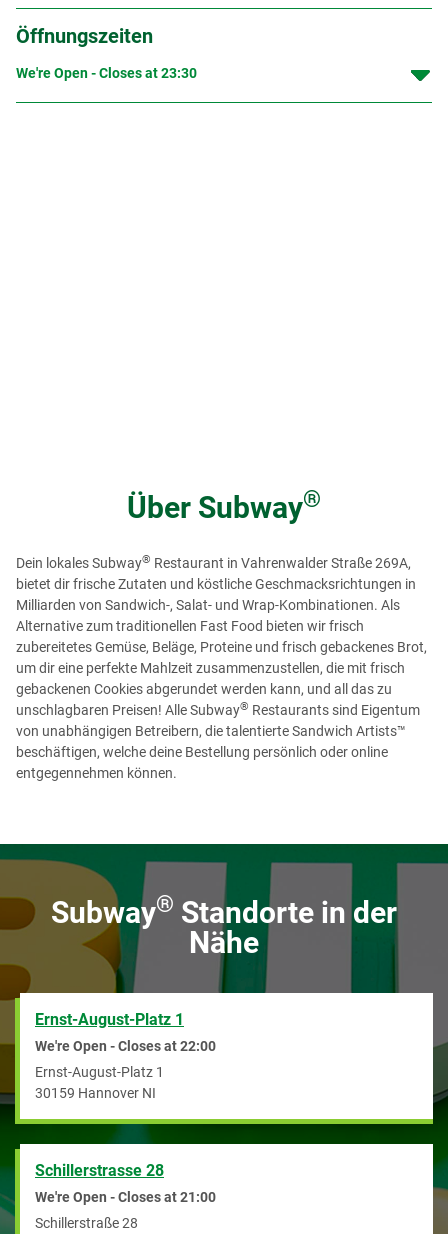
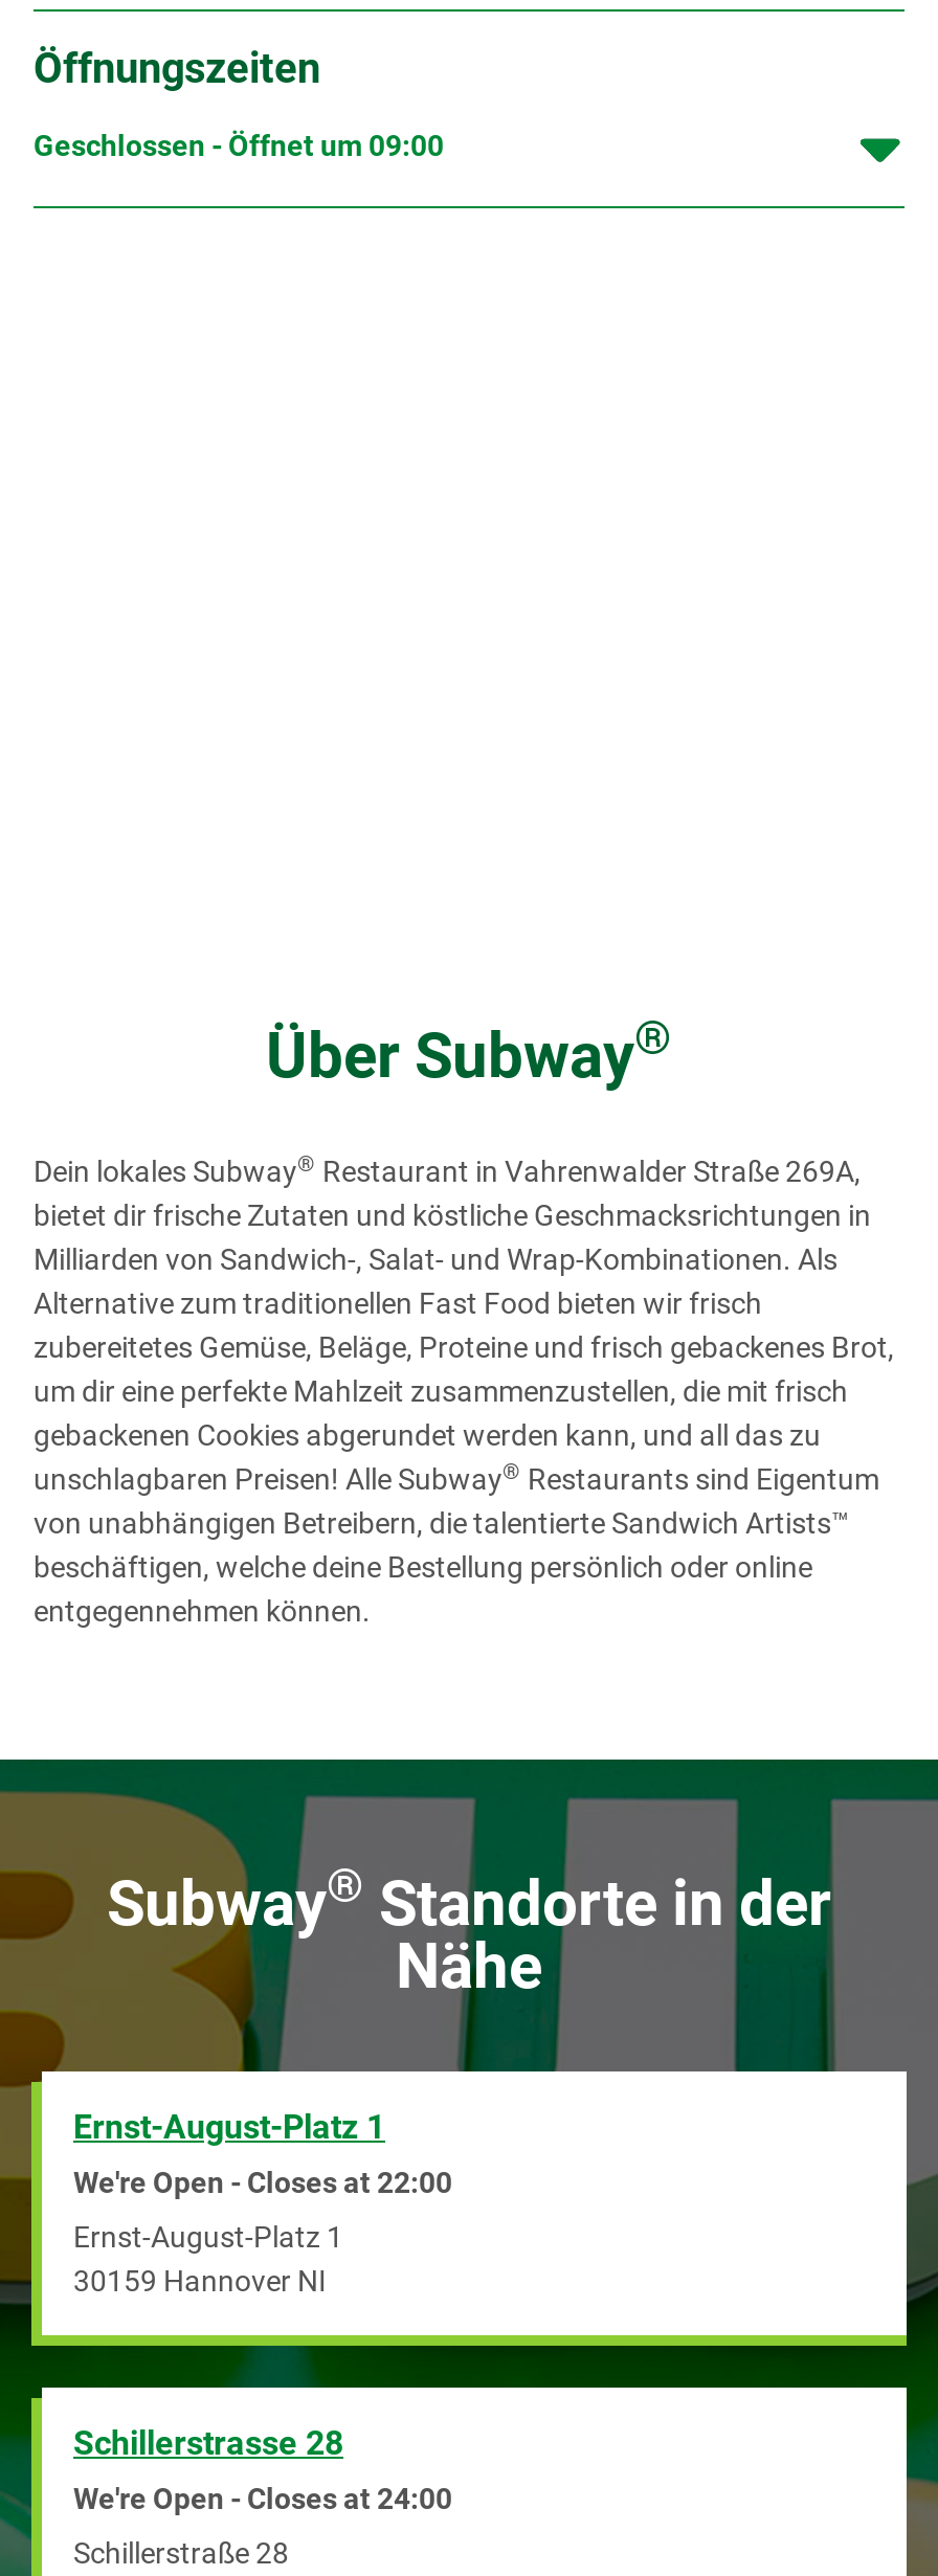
- We're Open - Closes at 23:30
+ Geschlossen - Öffnet um 09:00

- We're Open - Closes at 21:00
+ We're Open - Closes at 24:00
